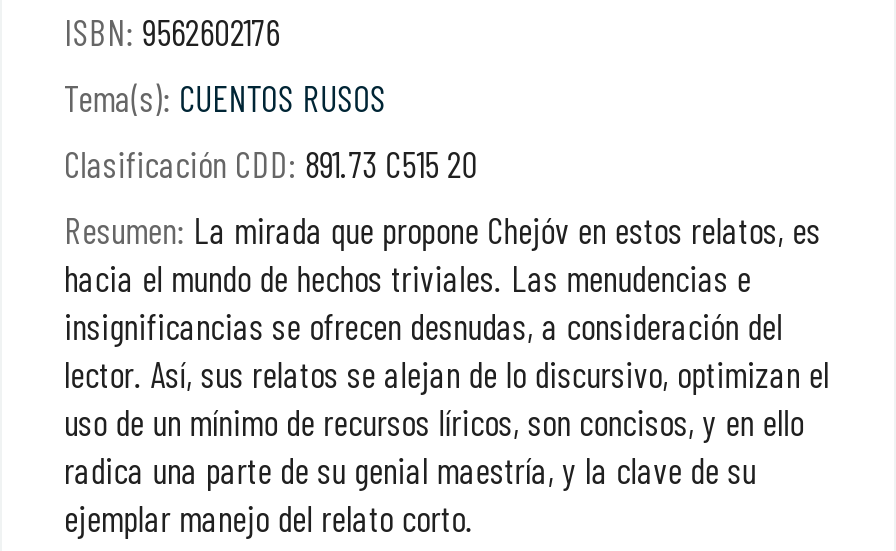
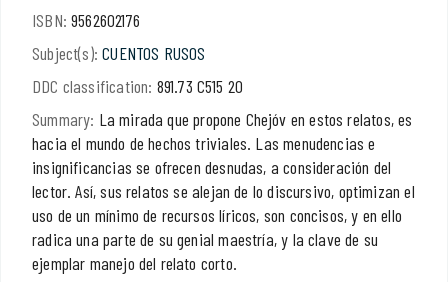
- Tema(s): CUENTOS RUSOS
+ Subject(s): CUENTOS RUSOS

- Clasificación CDD: 891.73 C515 20
+ DDC classification: 891.73 C515 20

- Resumen: La mirada que propone Chejóv en estos relatos, es
+ Summary: La mirada que propone Chejóv en estos relatos, es
